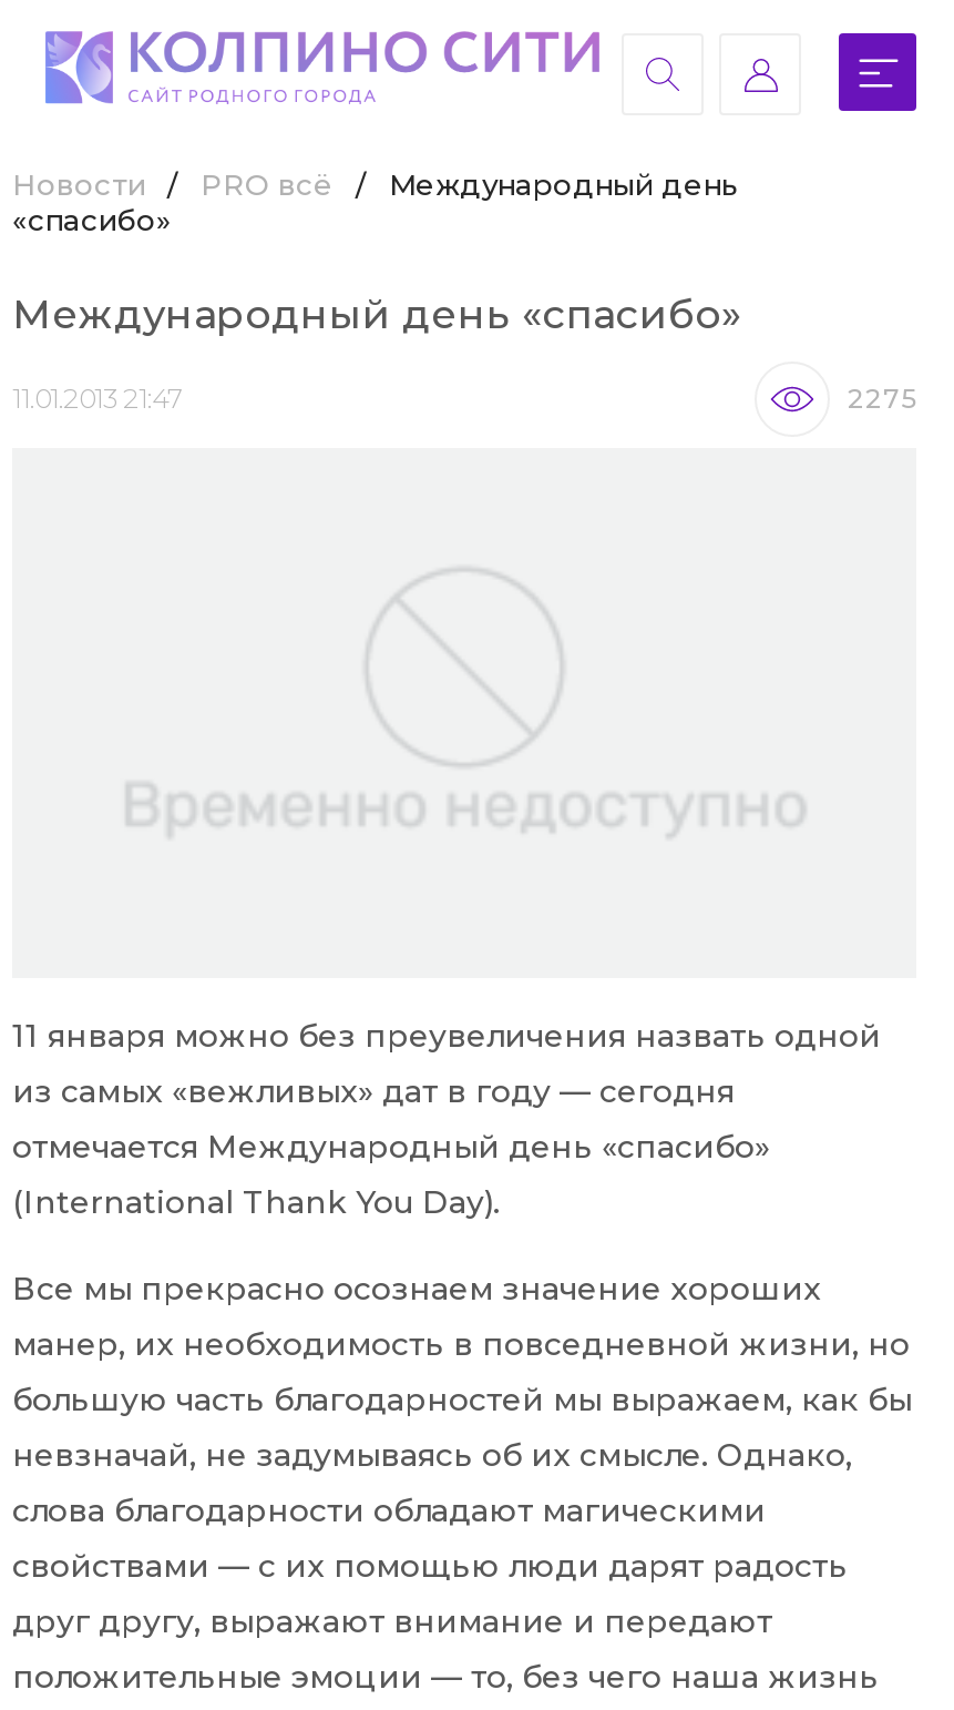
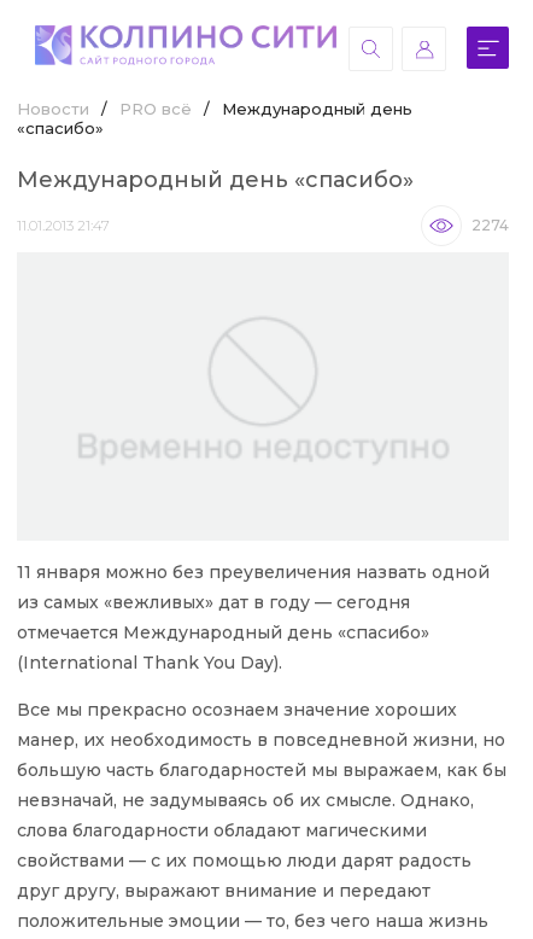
- 2275
+ 2274
